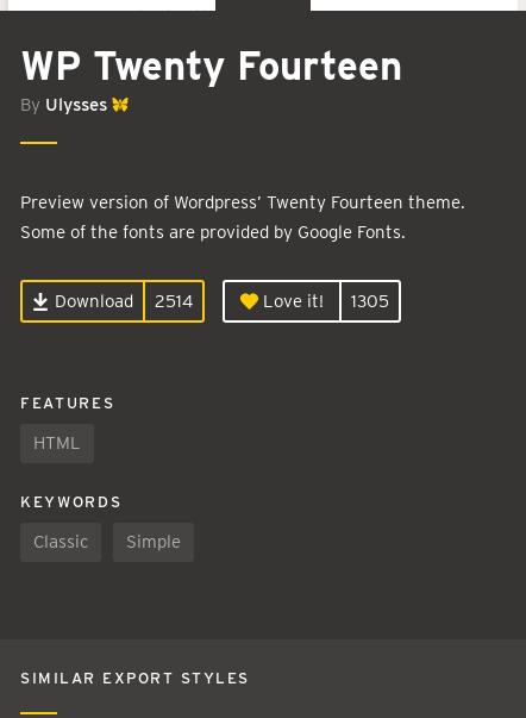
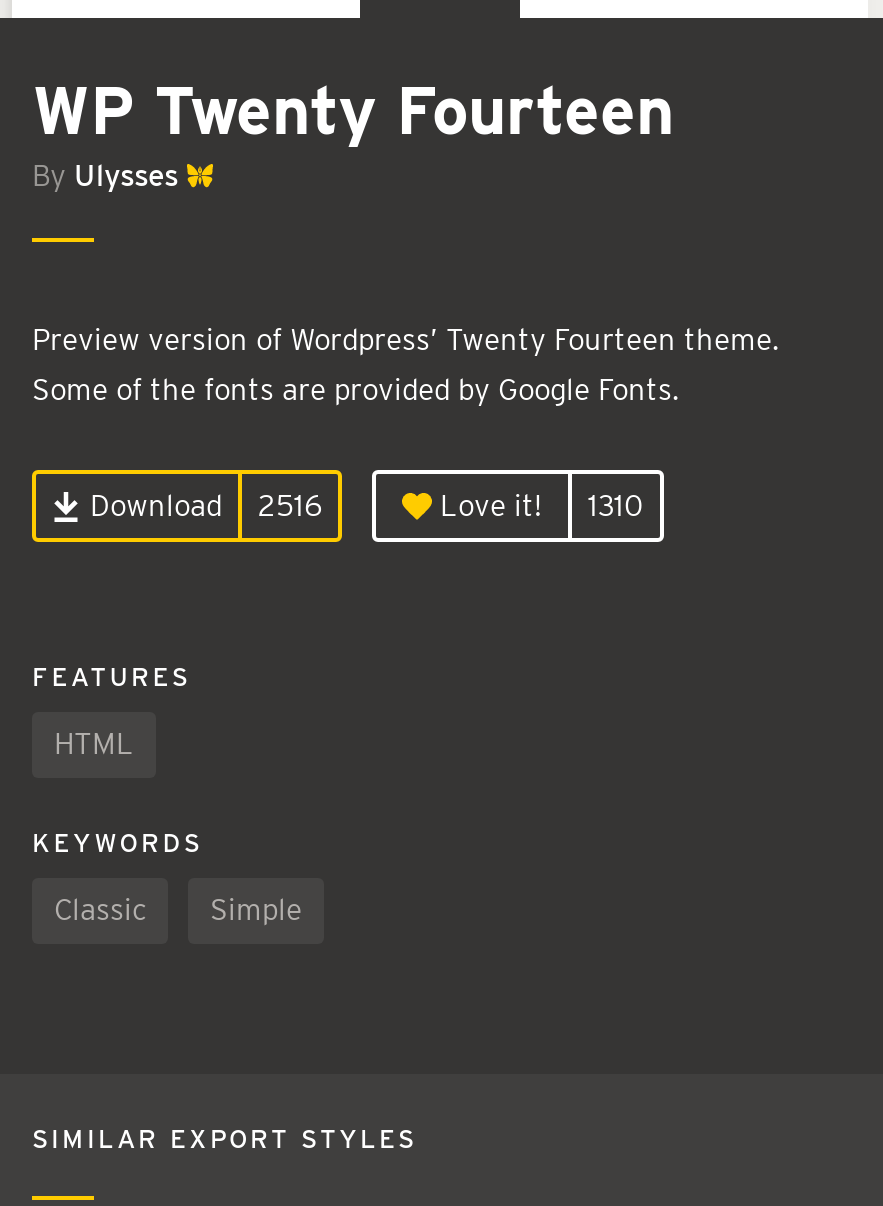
- Download 2514
+ Download 2516

- Love it! 1305
+ Love it! 1310
